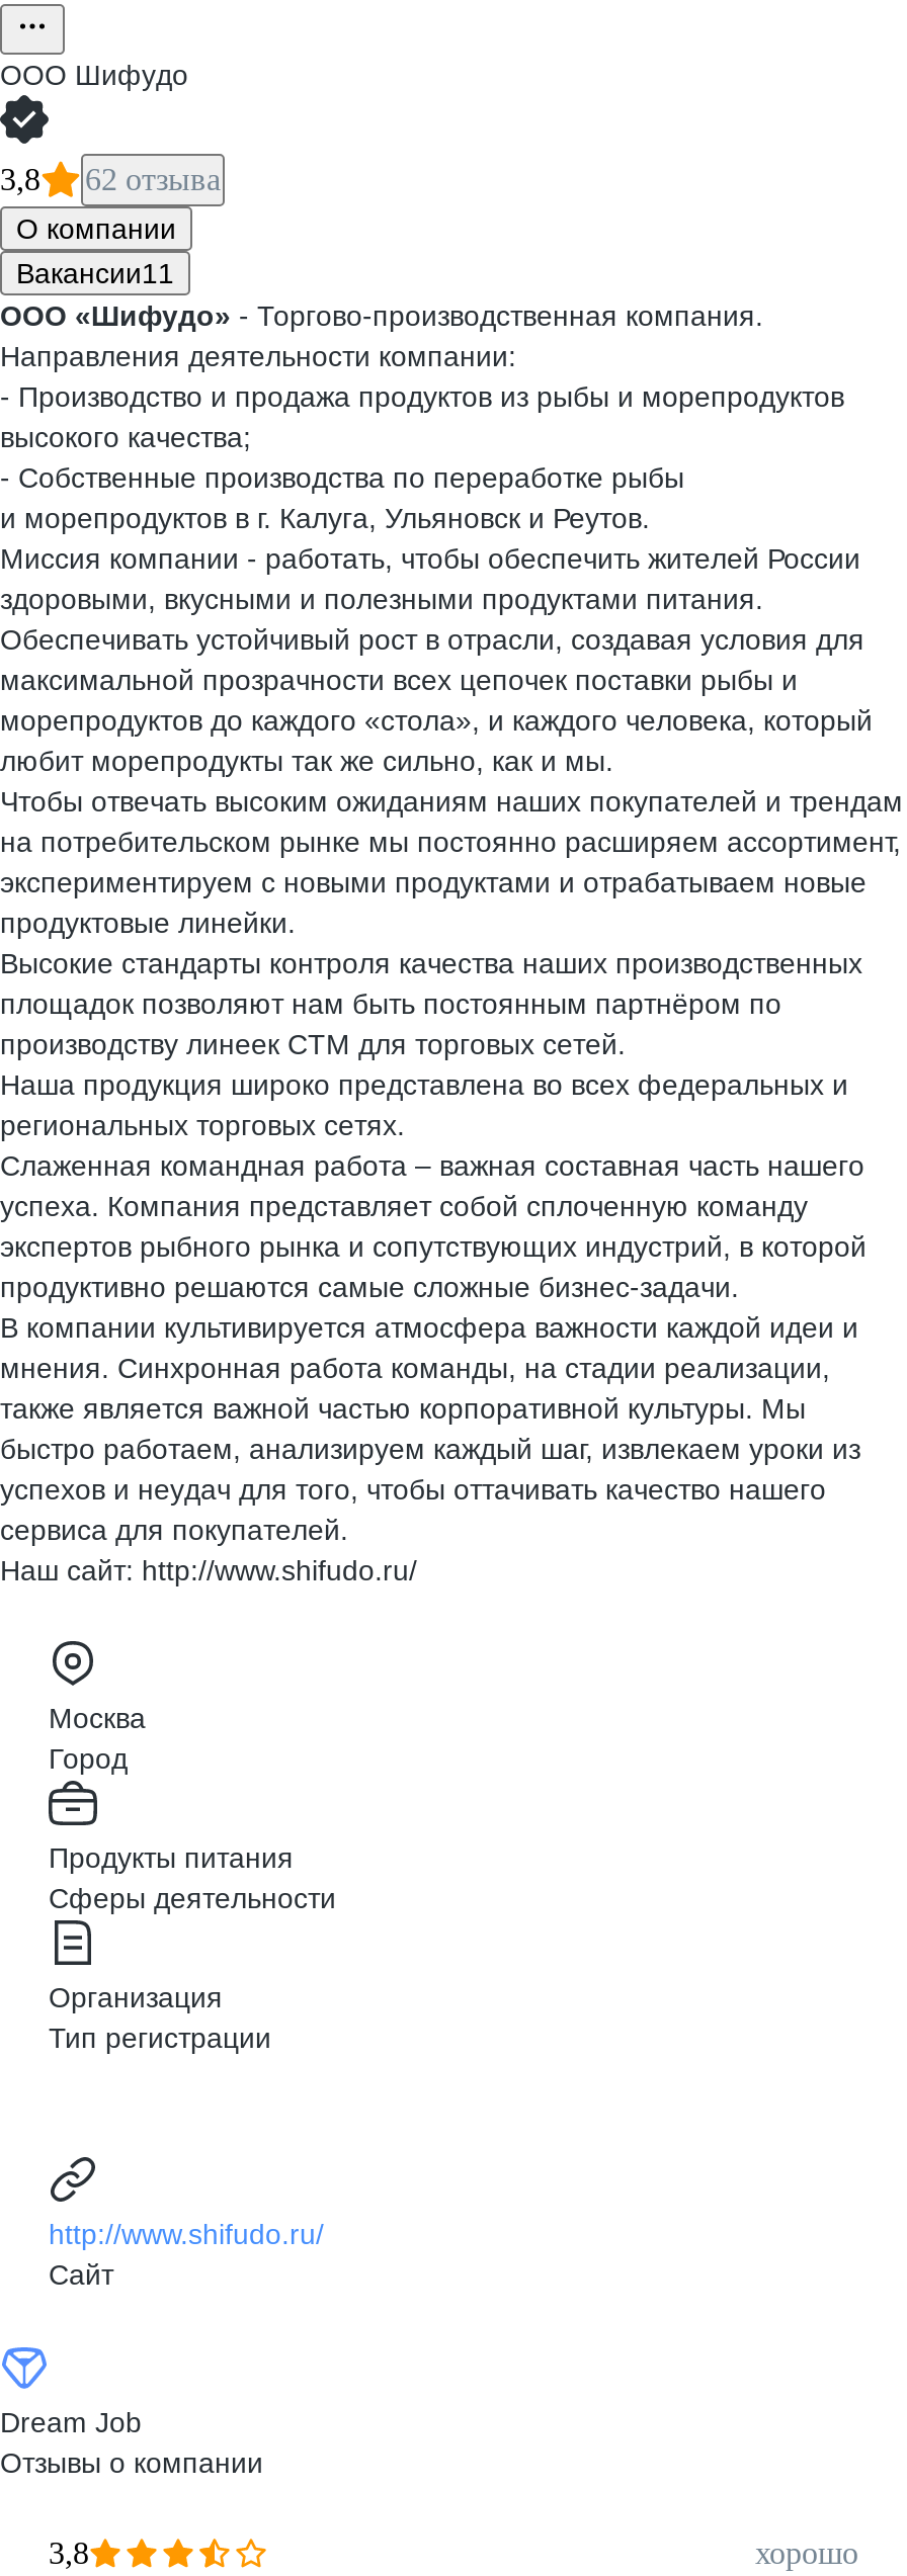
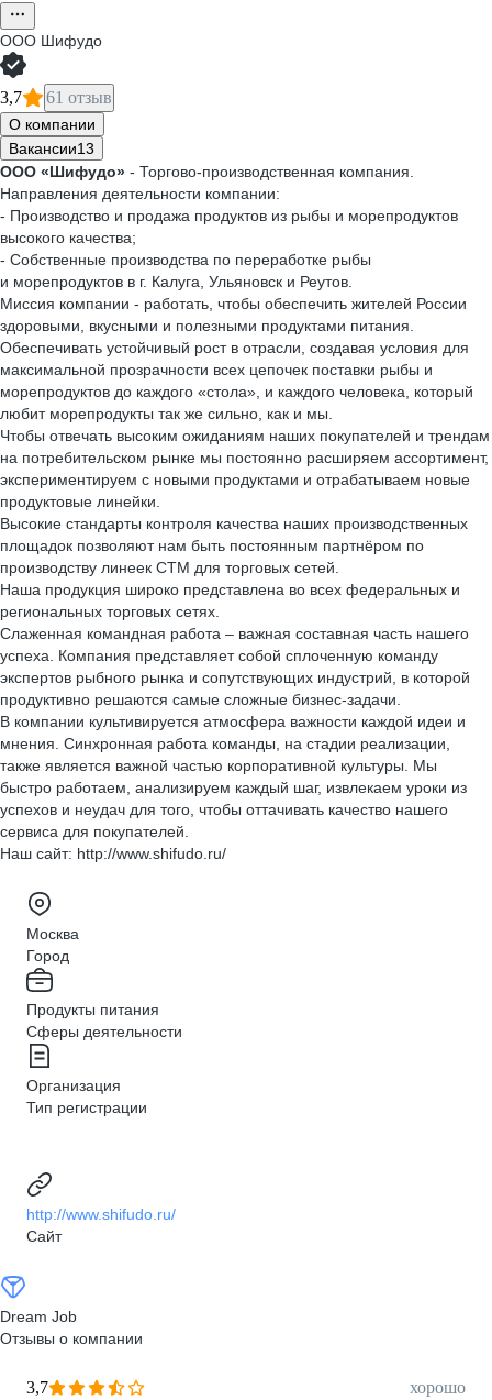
- 3,8
- 62 отзыва
+ 3,7
+ 61 отзыв

- Вакансии11
+ Вакансии13

- 3,8
+ 3,7
